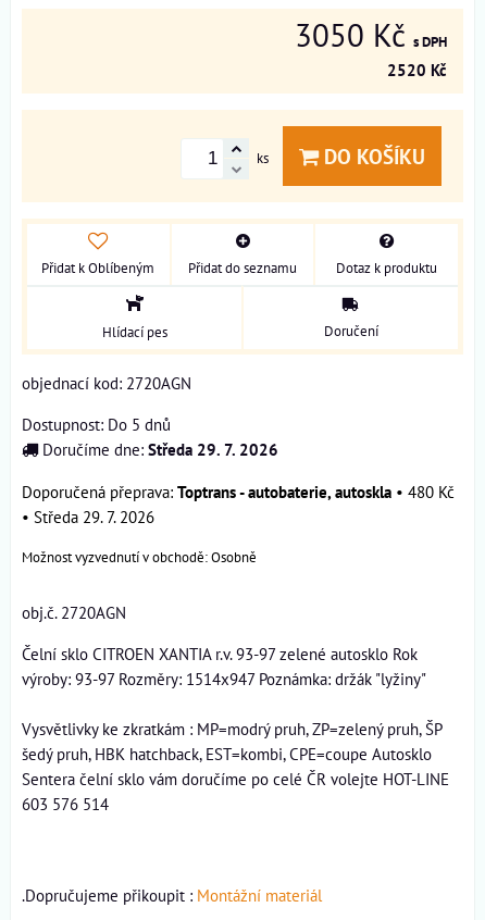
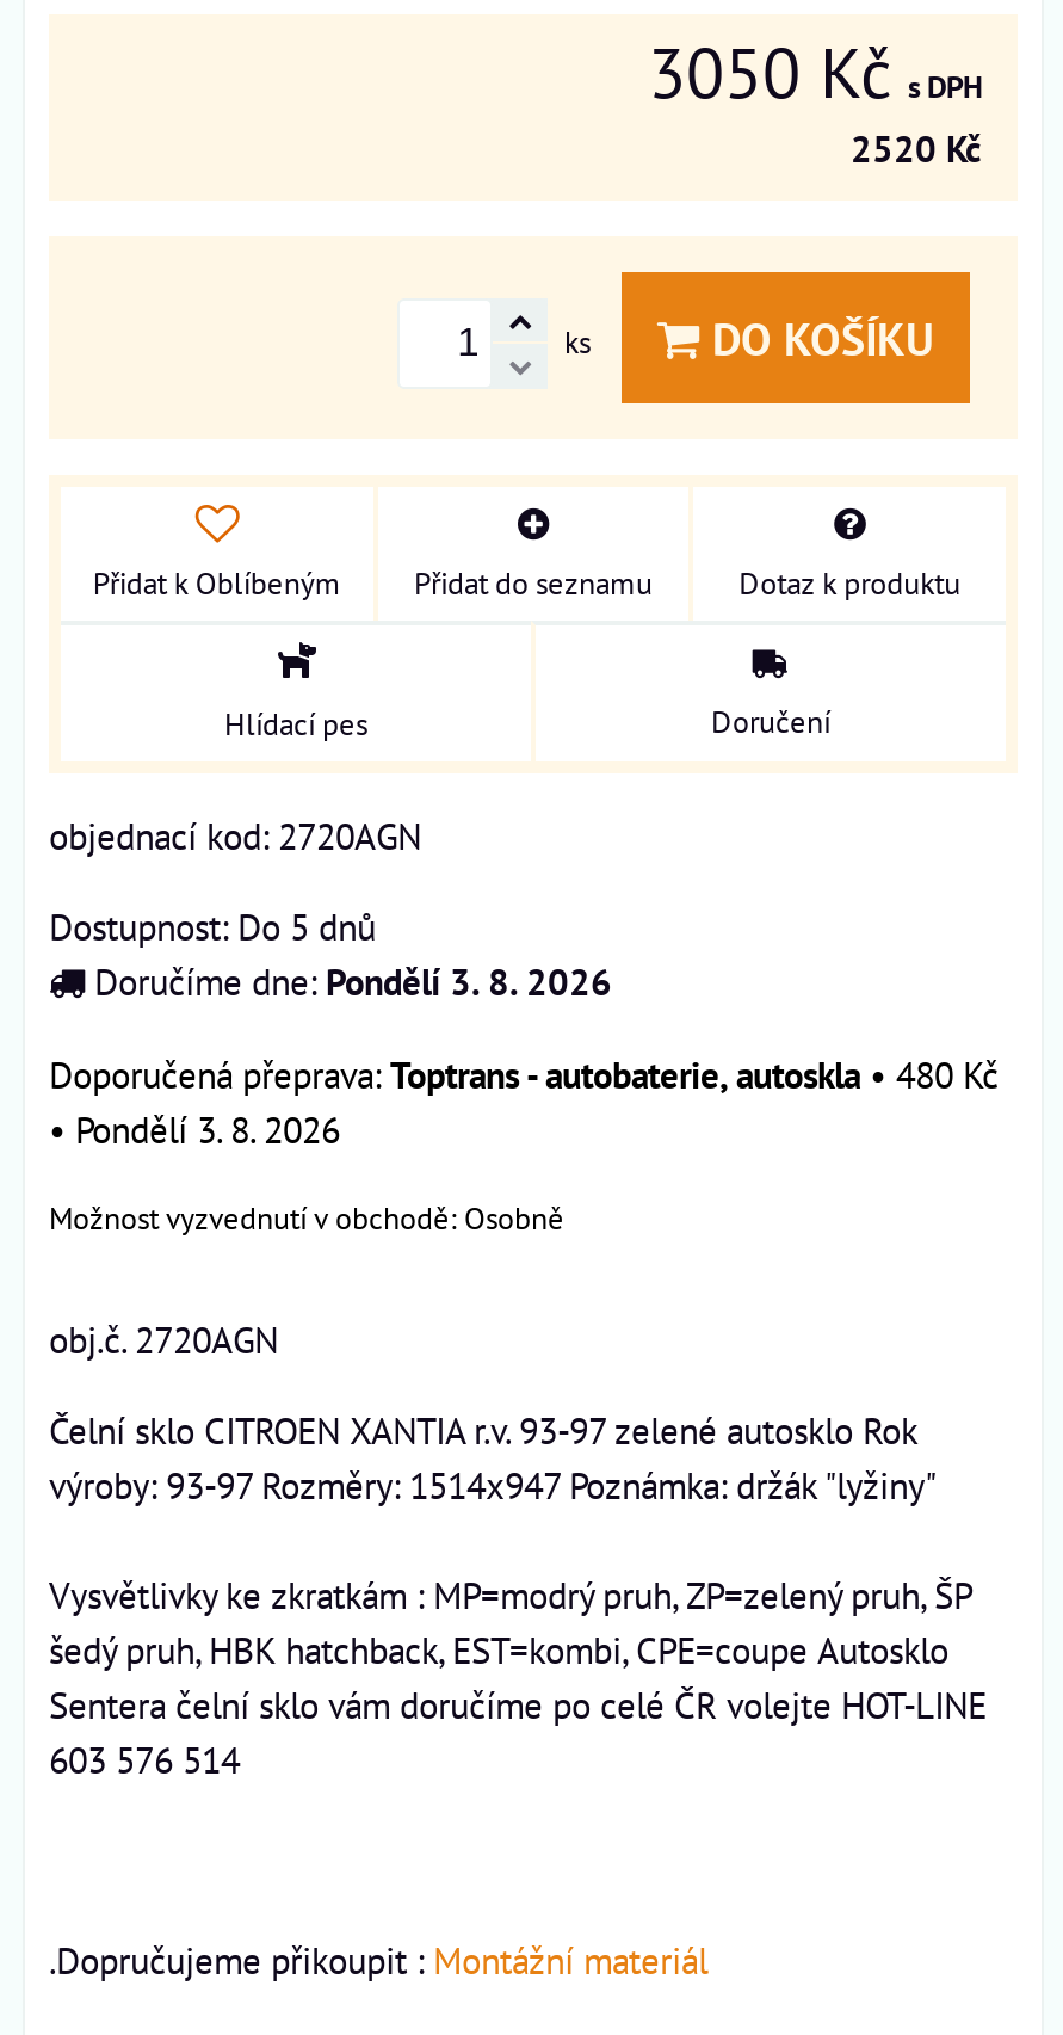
- Doručíme dne: Středa 29. 7. 2026
+ Doručíme dne: Pondělí 3. 8. 2026

- • Středa 29. 7. 2026
+ • Pondělí 3. 8. 2026
